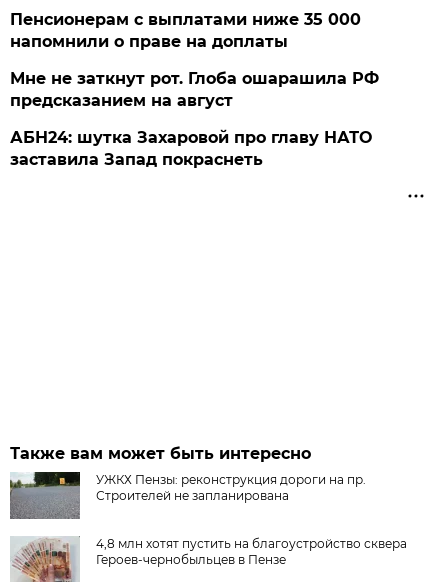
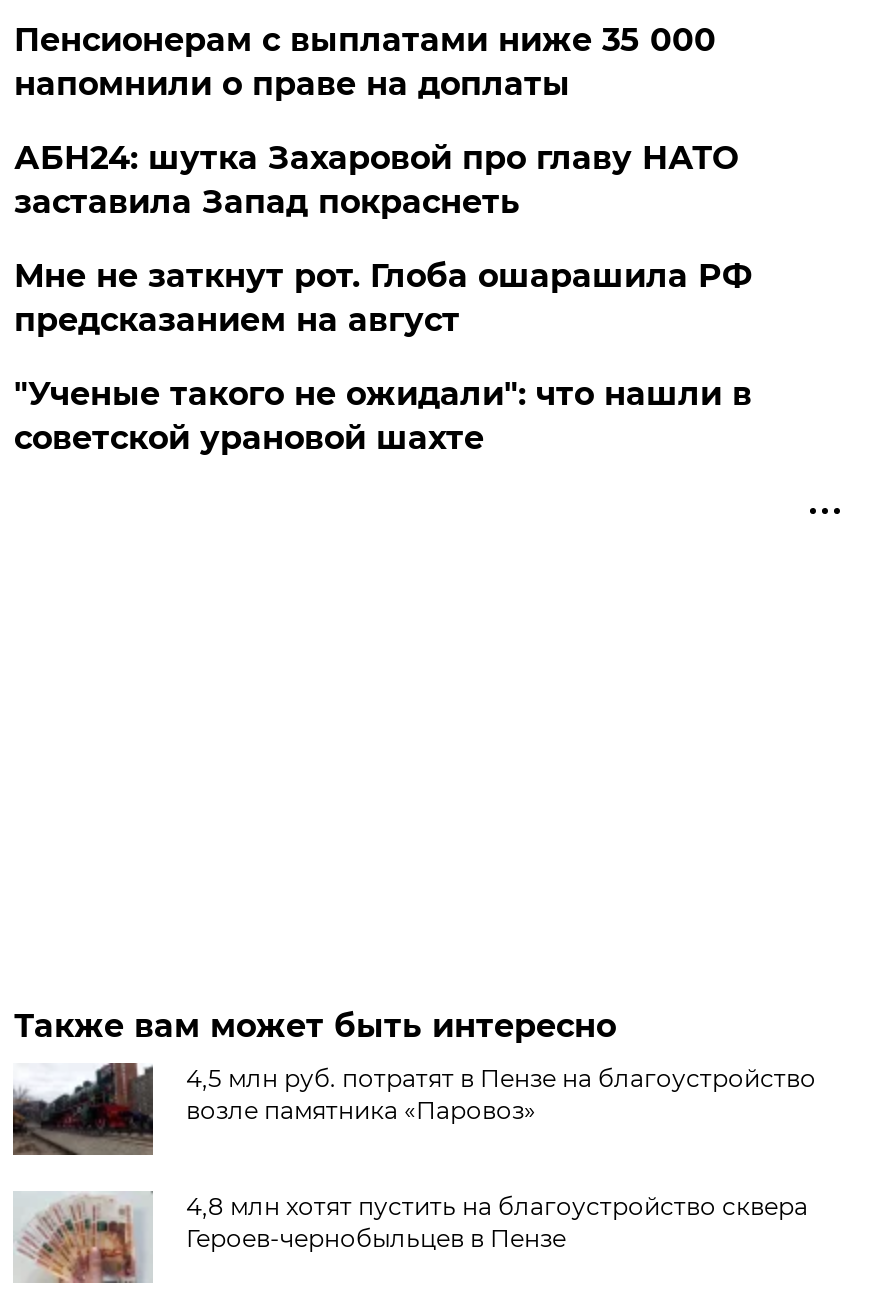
+ "Ученые такого не ожидали": что нашли в
+ советской урановой шахте

moved up: АБН24: шутка Захаровой про главу НАТО | заставила Запад покраснеть

- [image]
- УЖКХ Пензы: реконструкция дороги на пр.
- Строителей не запланирована
+ [image]
+ 4,5 млн руб. потратят в Пензе на благоустройство
+ возле памятника «Паровоз»
